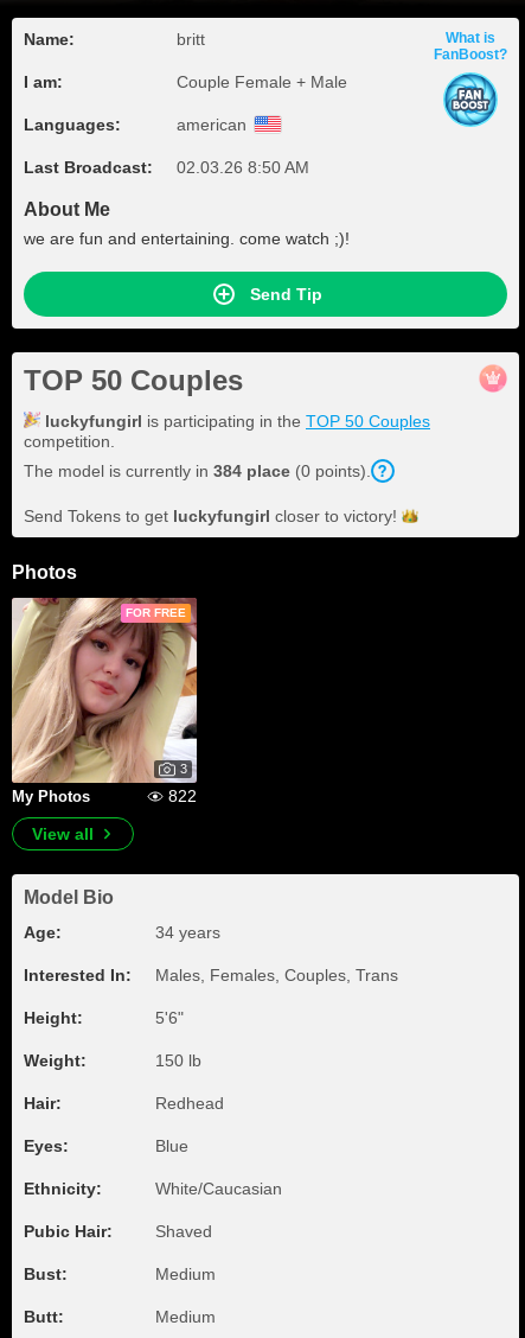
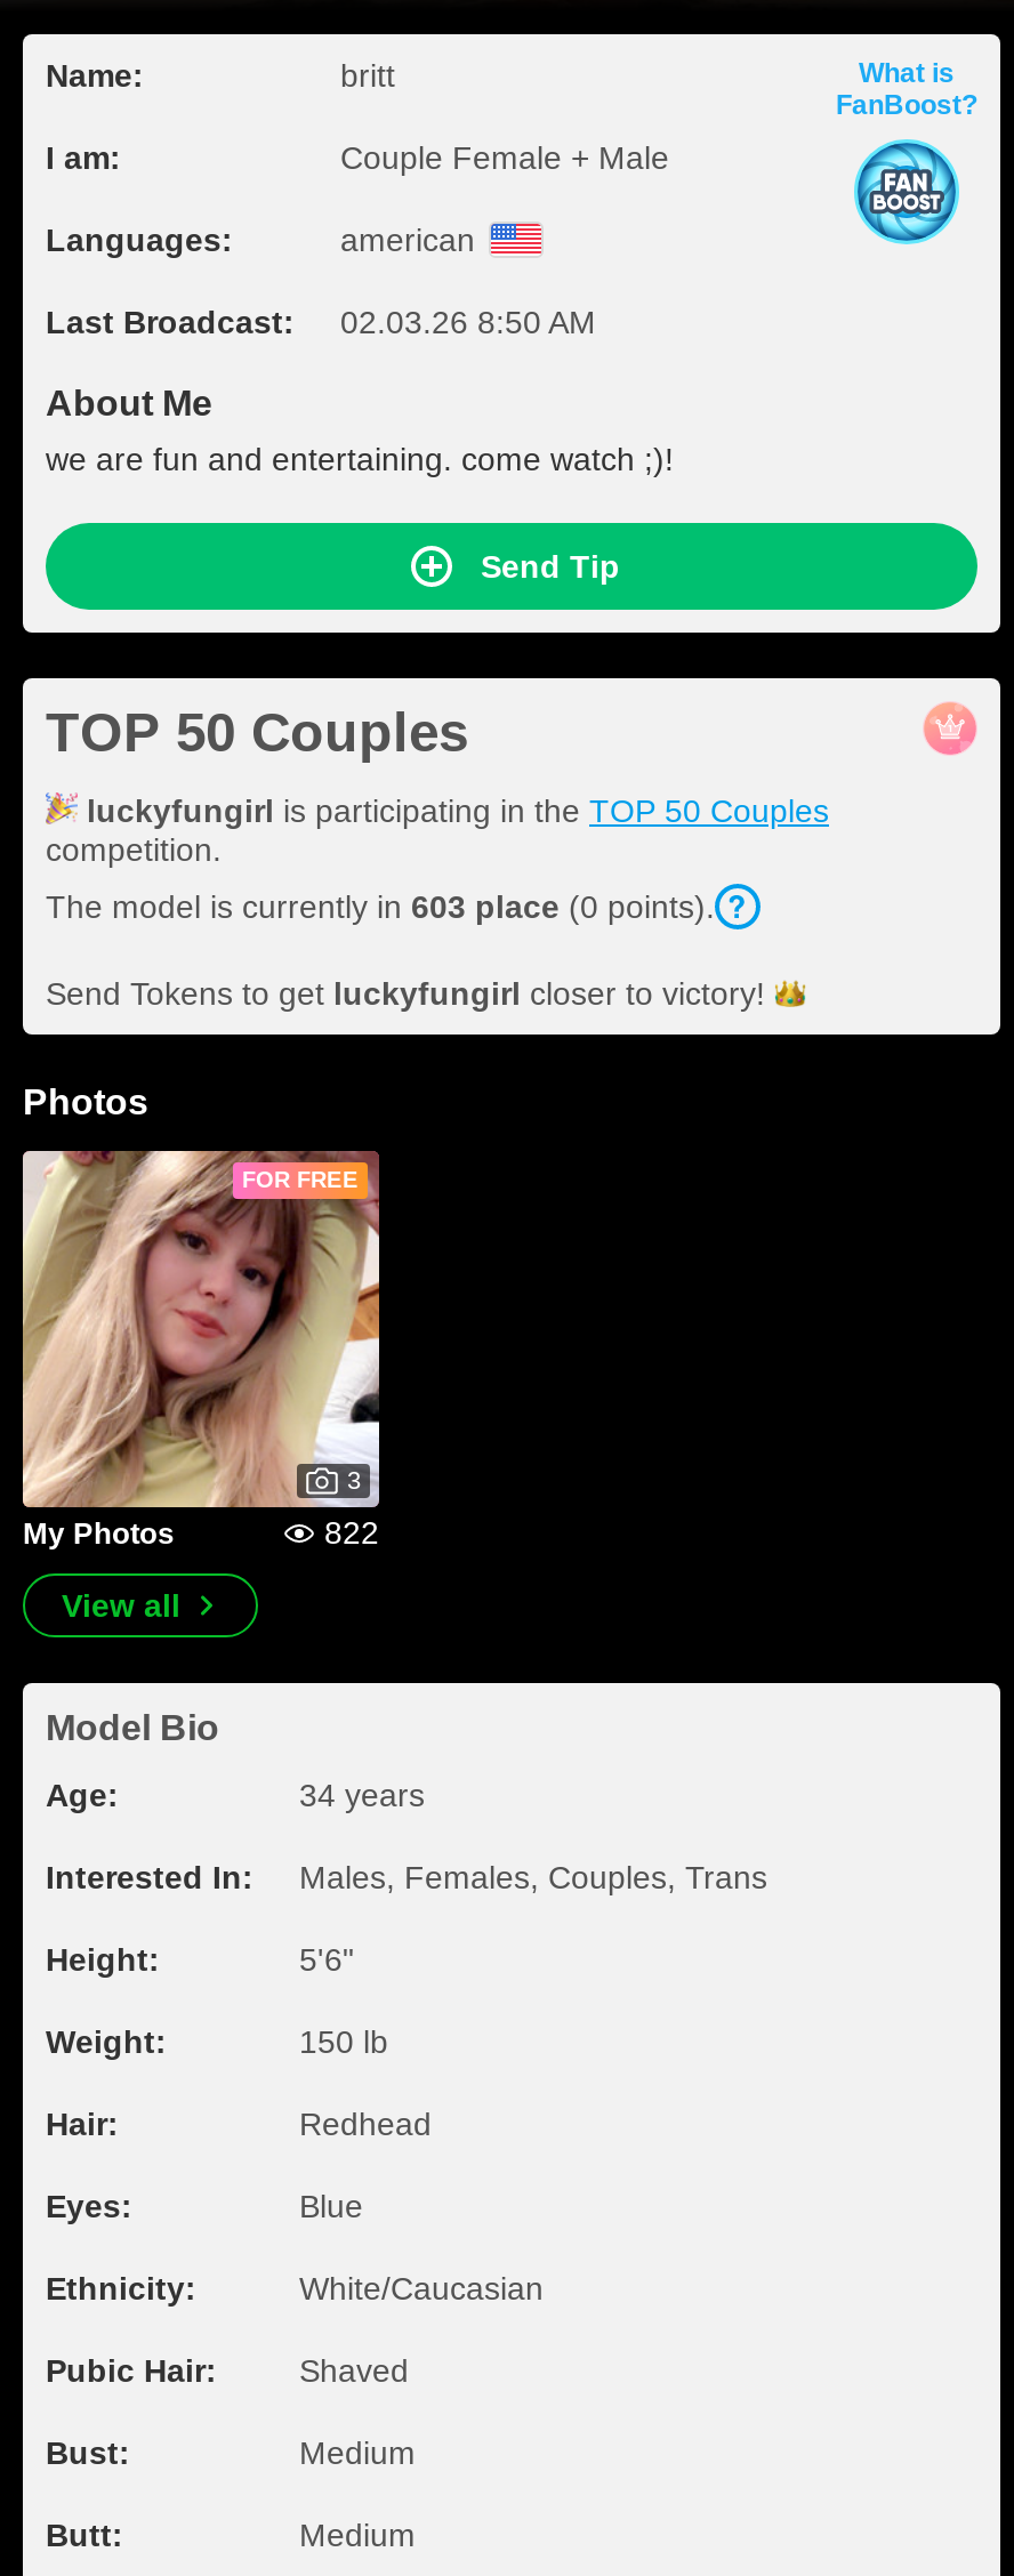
- The model is currently in 384 place (0 points).
+ The model is currently in 603 place (0 points).
